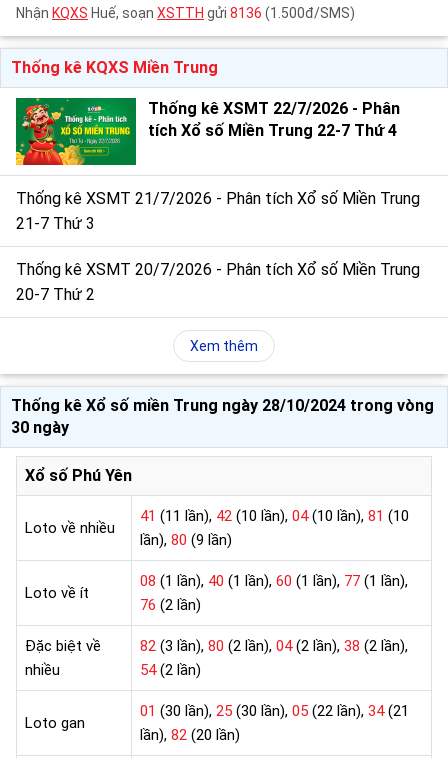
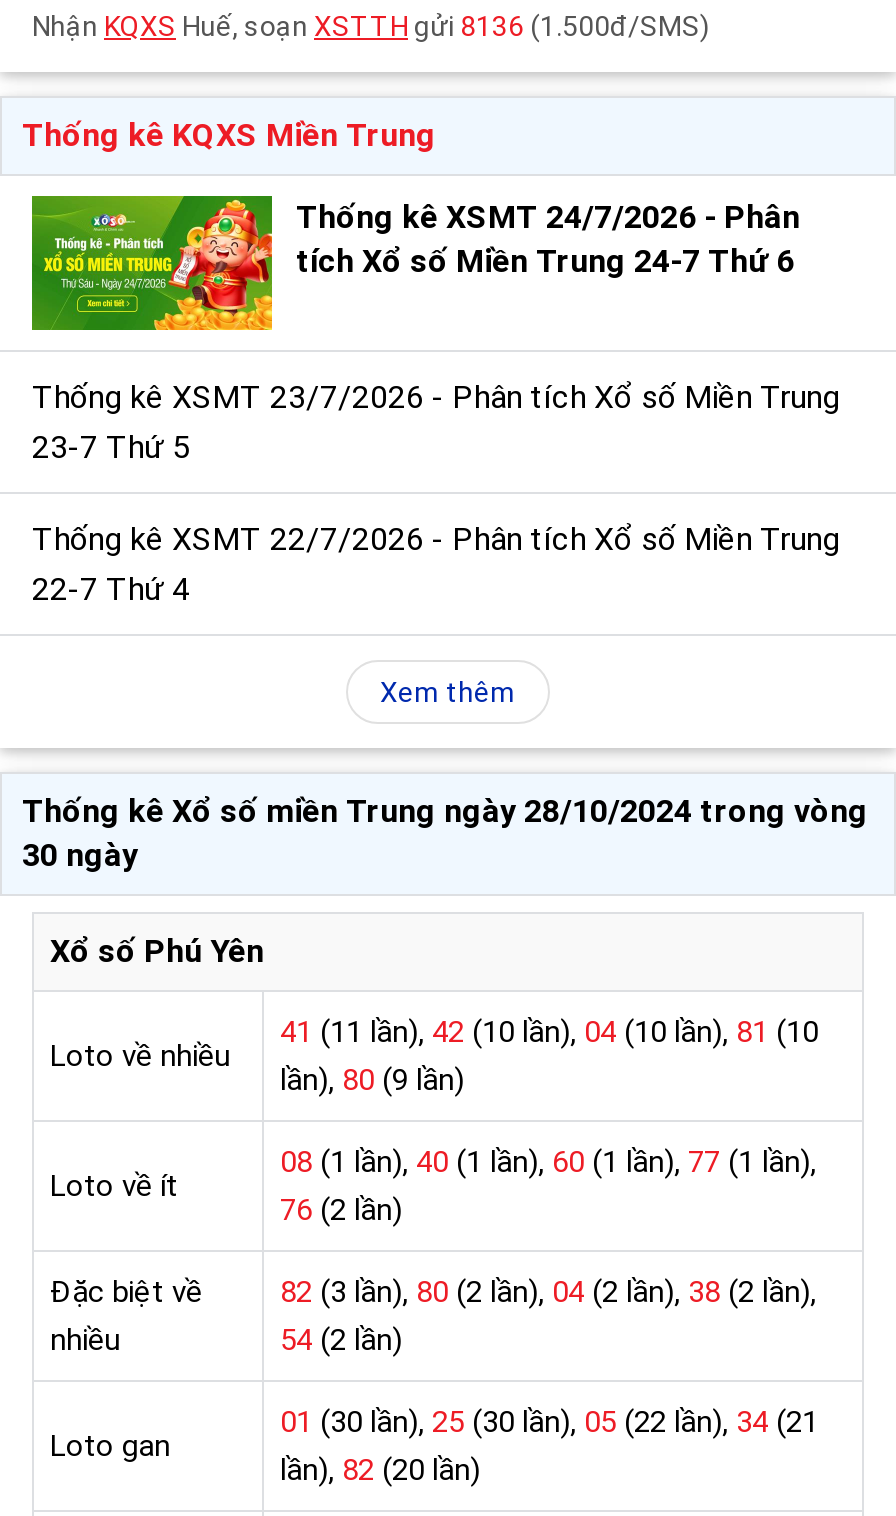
- [image]
- Thống kê XSMT 22/7/2026 - Phân
+ [image]
+ Thống kê XSMT 24/7/2026 - Phân

- tích Xổ số Miền Trung 22-7 Thứ 4
+ tích Xổ số Miền Trung 24-7 Thứ 6

- Thống kê XSMT 21/7/2026 - Phân tích Xổ số Miền Trung
+ Thống kê XSMT 23/7/2026 - Phân tích Xổ số Miền Trung

- 21-7 Thứ 3
+ 23-7 Thứ 5

- Thống kê XSMT 20/7/2026 - Phân tích Xổ số Miền Trung
+ Thống kê XSMT 22/7/2026 - Phân tích Xổ số Miền Trung

- 20-7 Thứ 2
+ 22-7 Thứ 4
